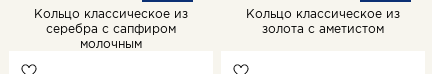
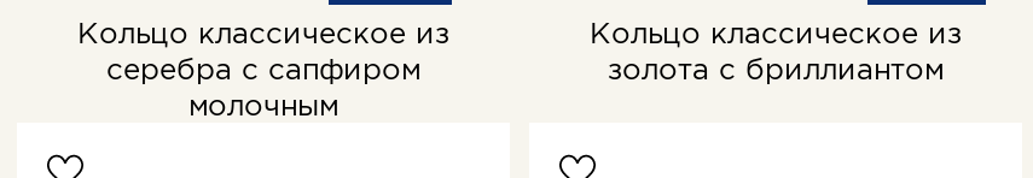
- золота с аметистом
+ золота с бриллиантом
